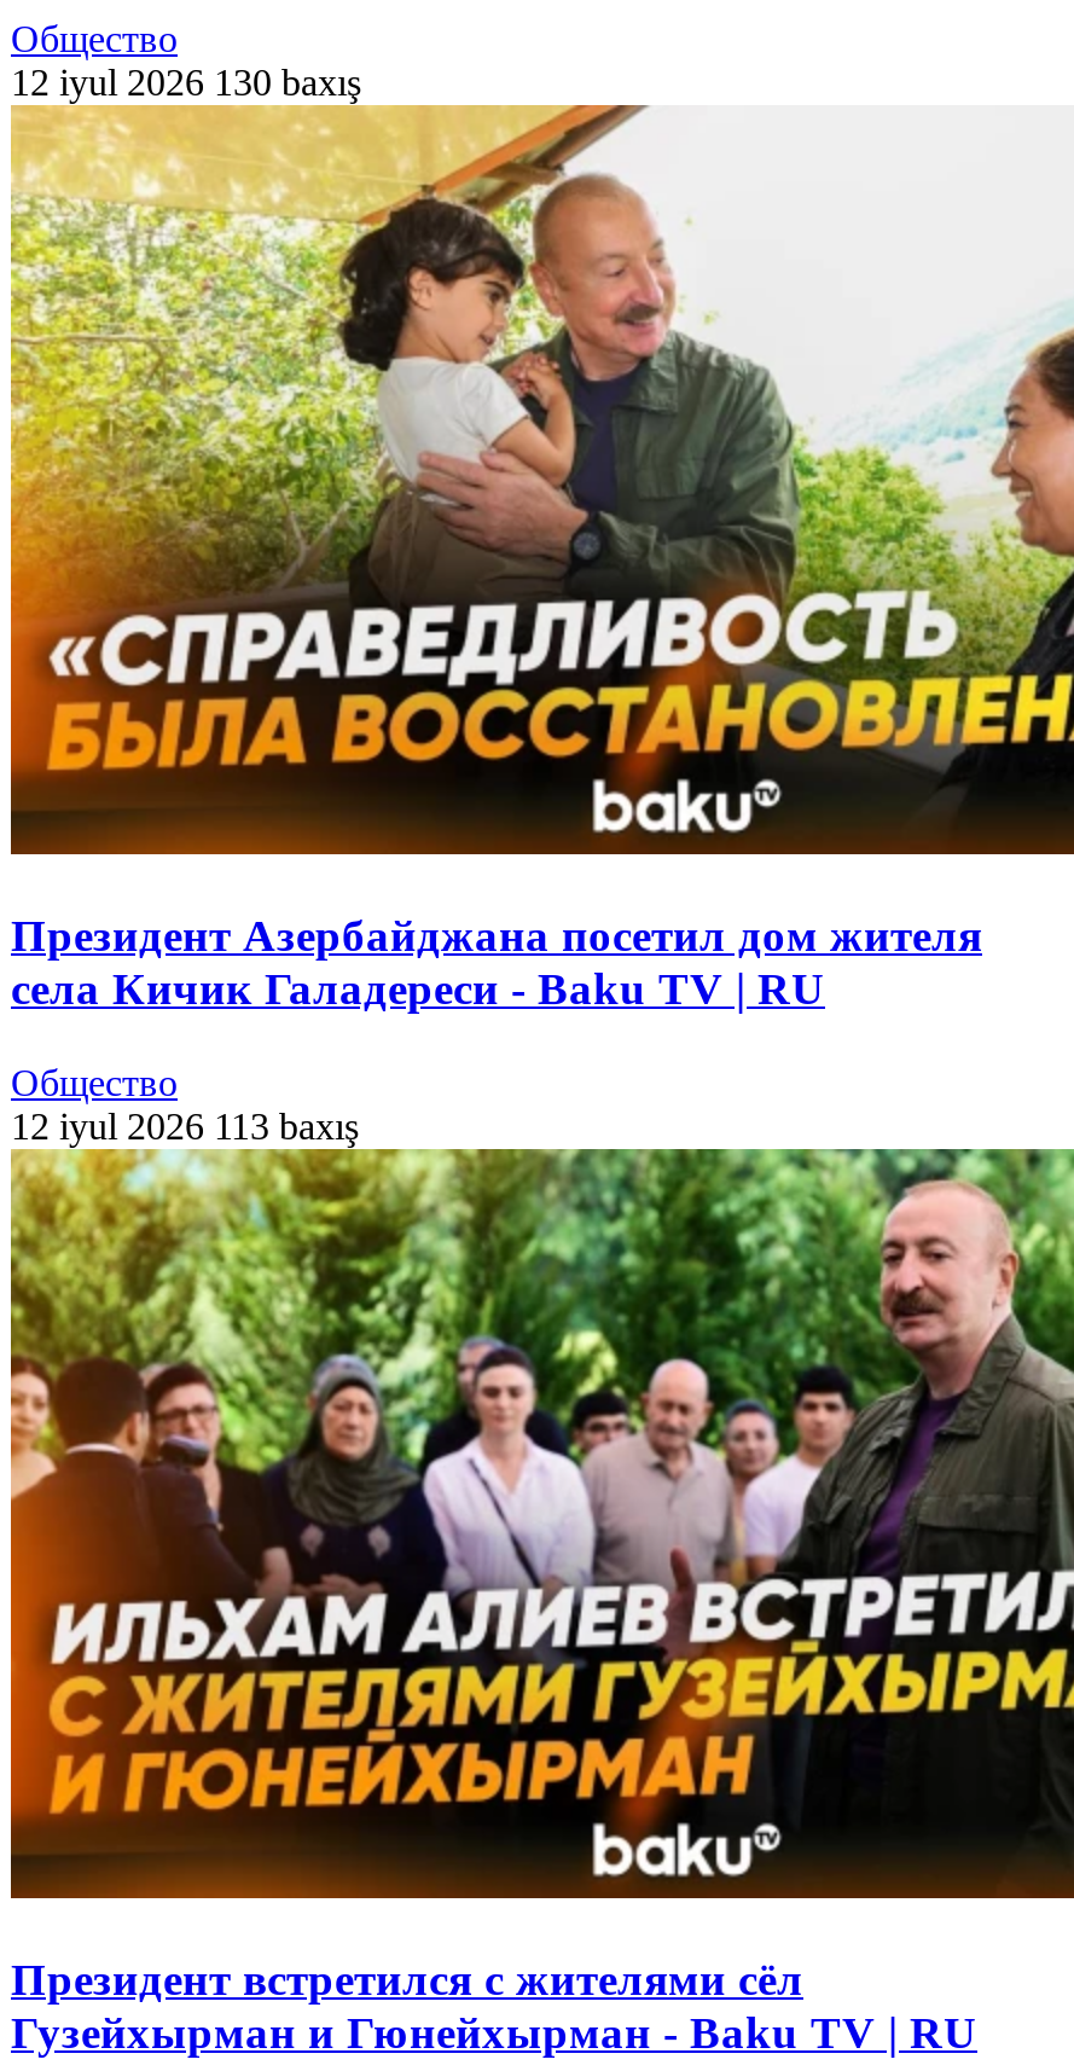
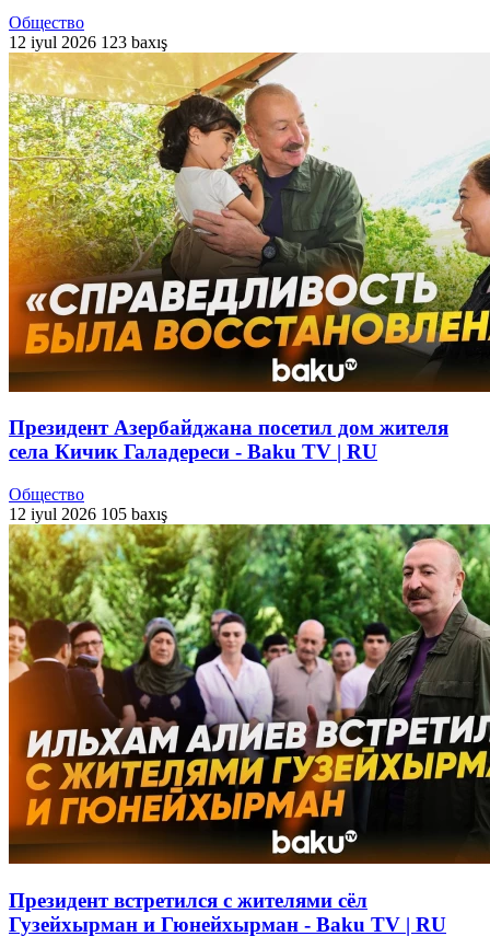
- 12 iyul 2026 130 baxış
+ 12 iyul 2026 123 baxış

- 12 iyul 2026 113 baxış
+ 12 iyul 2026 105 baxış
